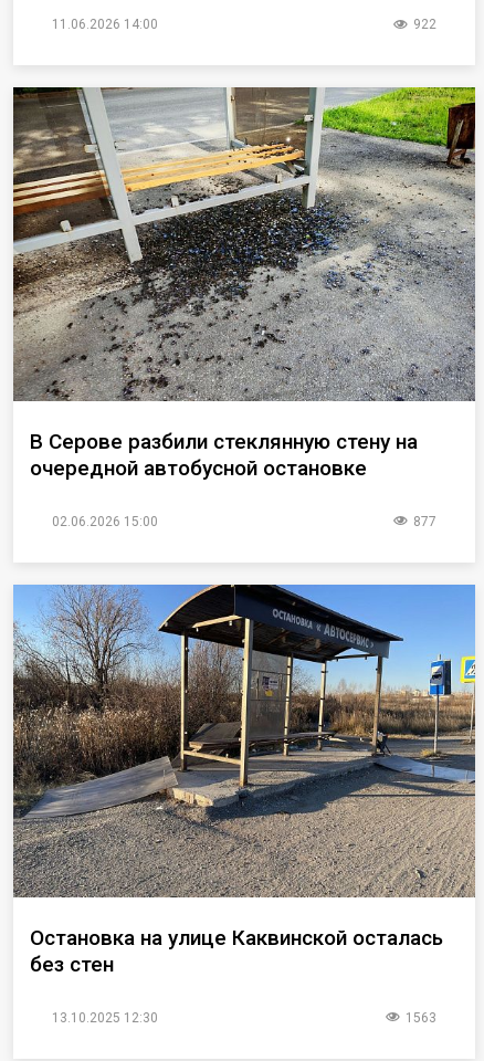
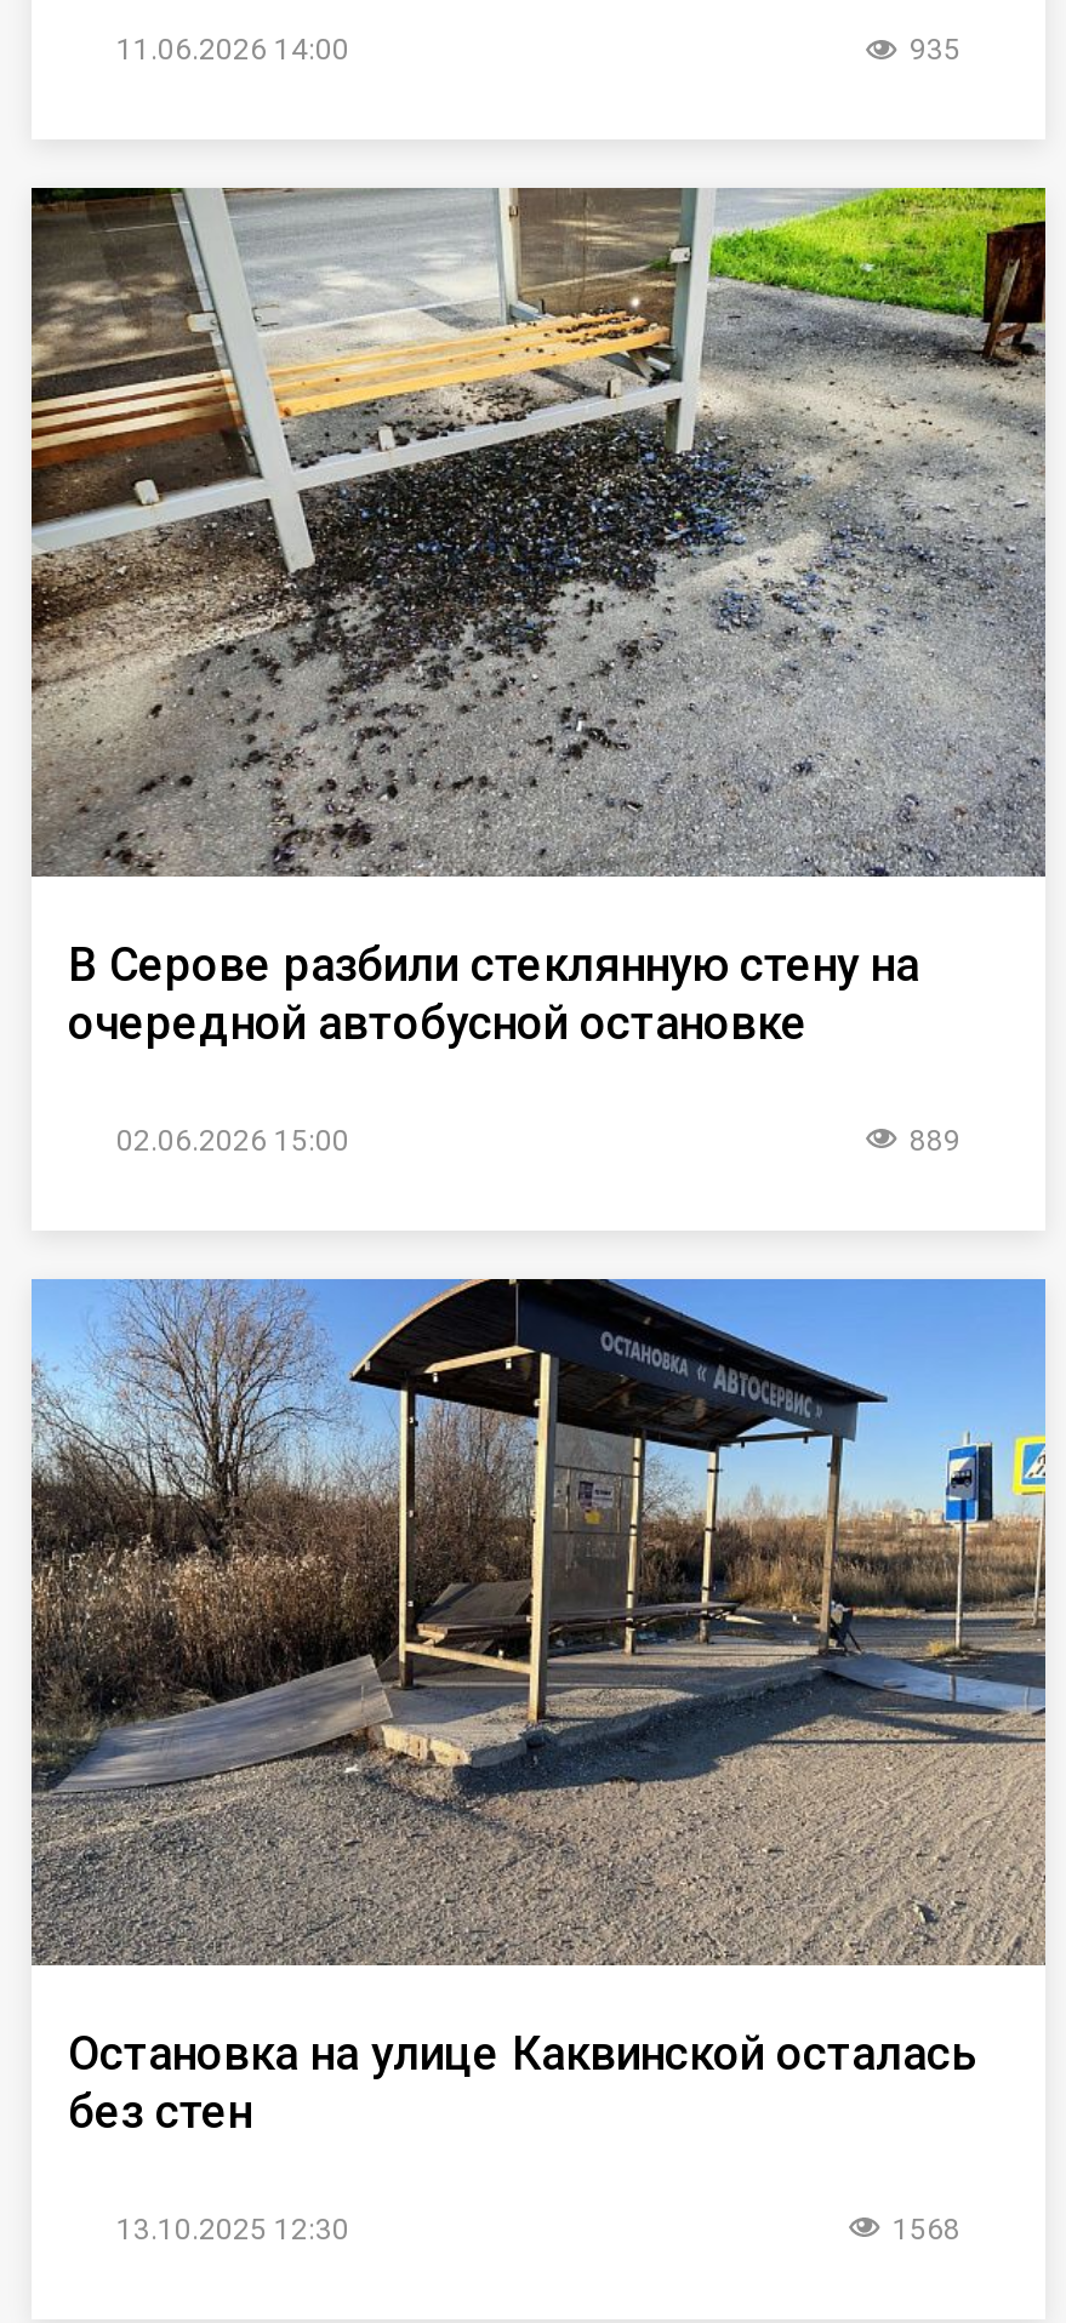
- 922
+ 935

- 877
+ 889

- 1563
+ 1568
